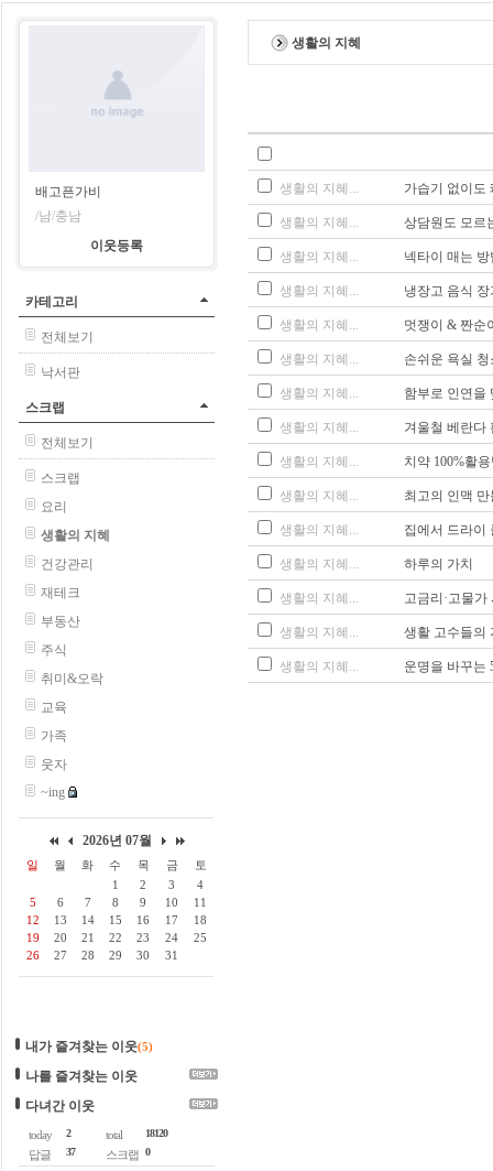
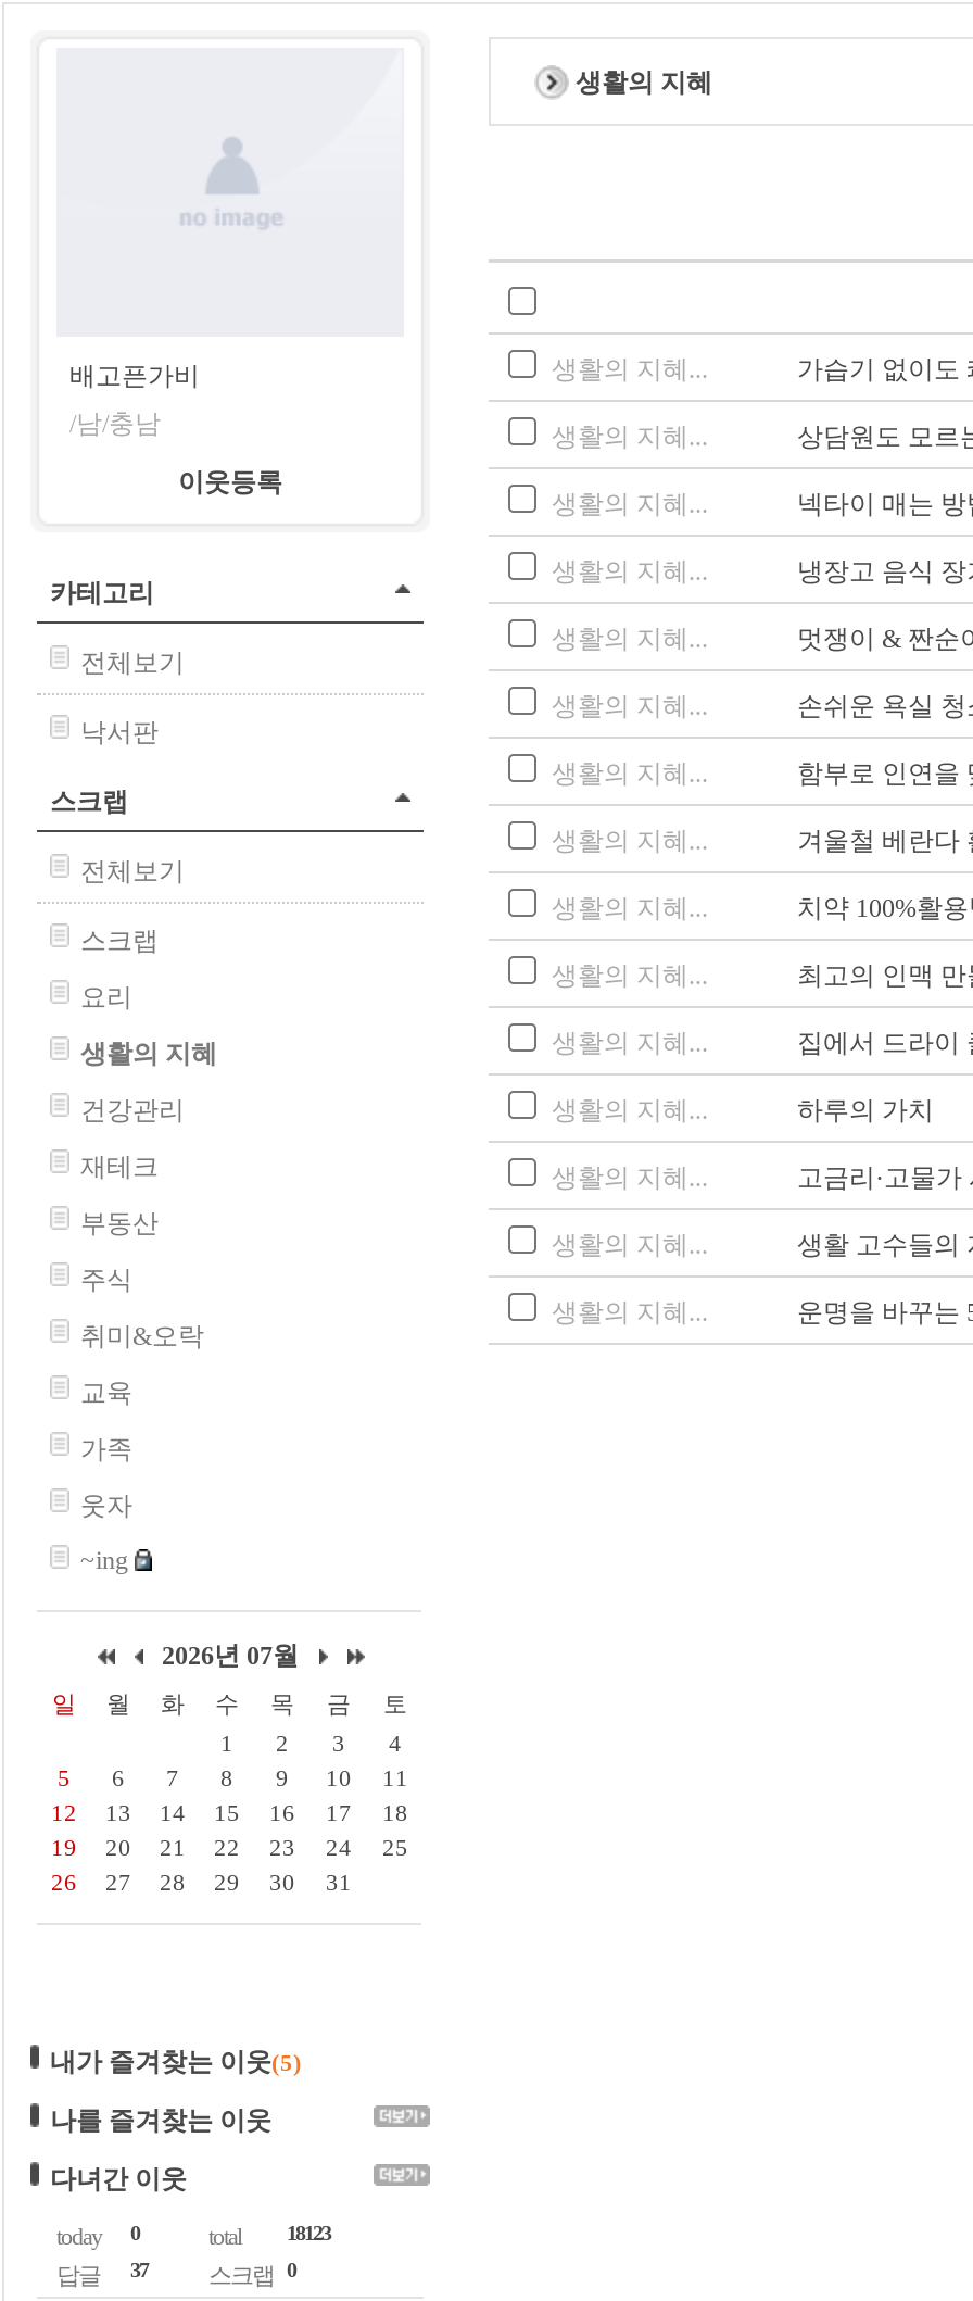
- today 2
+ today 0

- total 18120
+ total 18123
